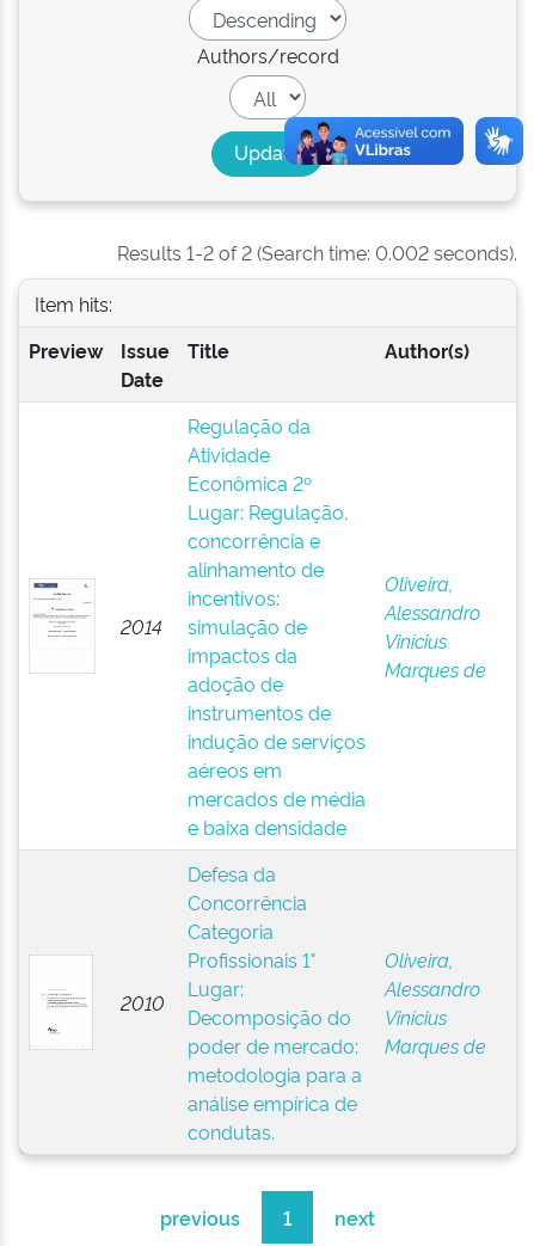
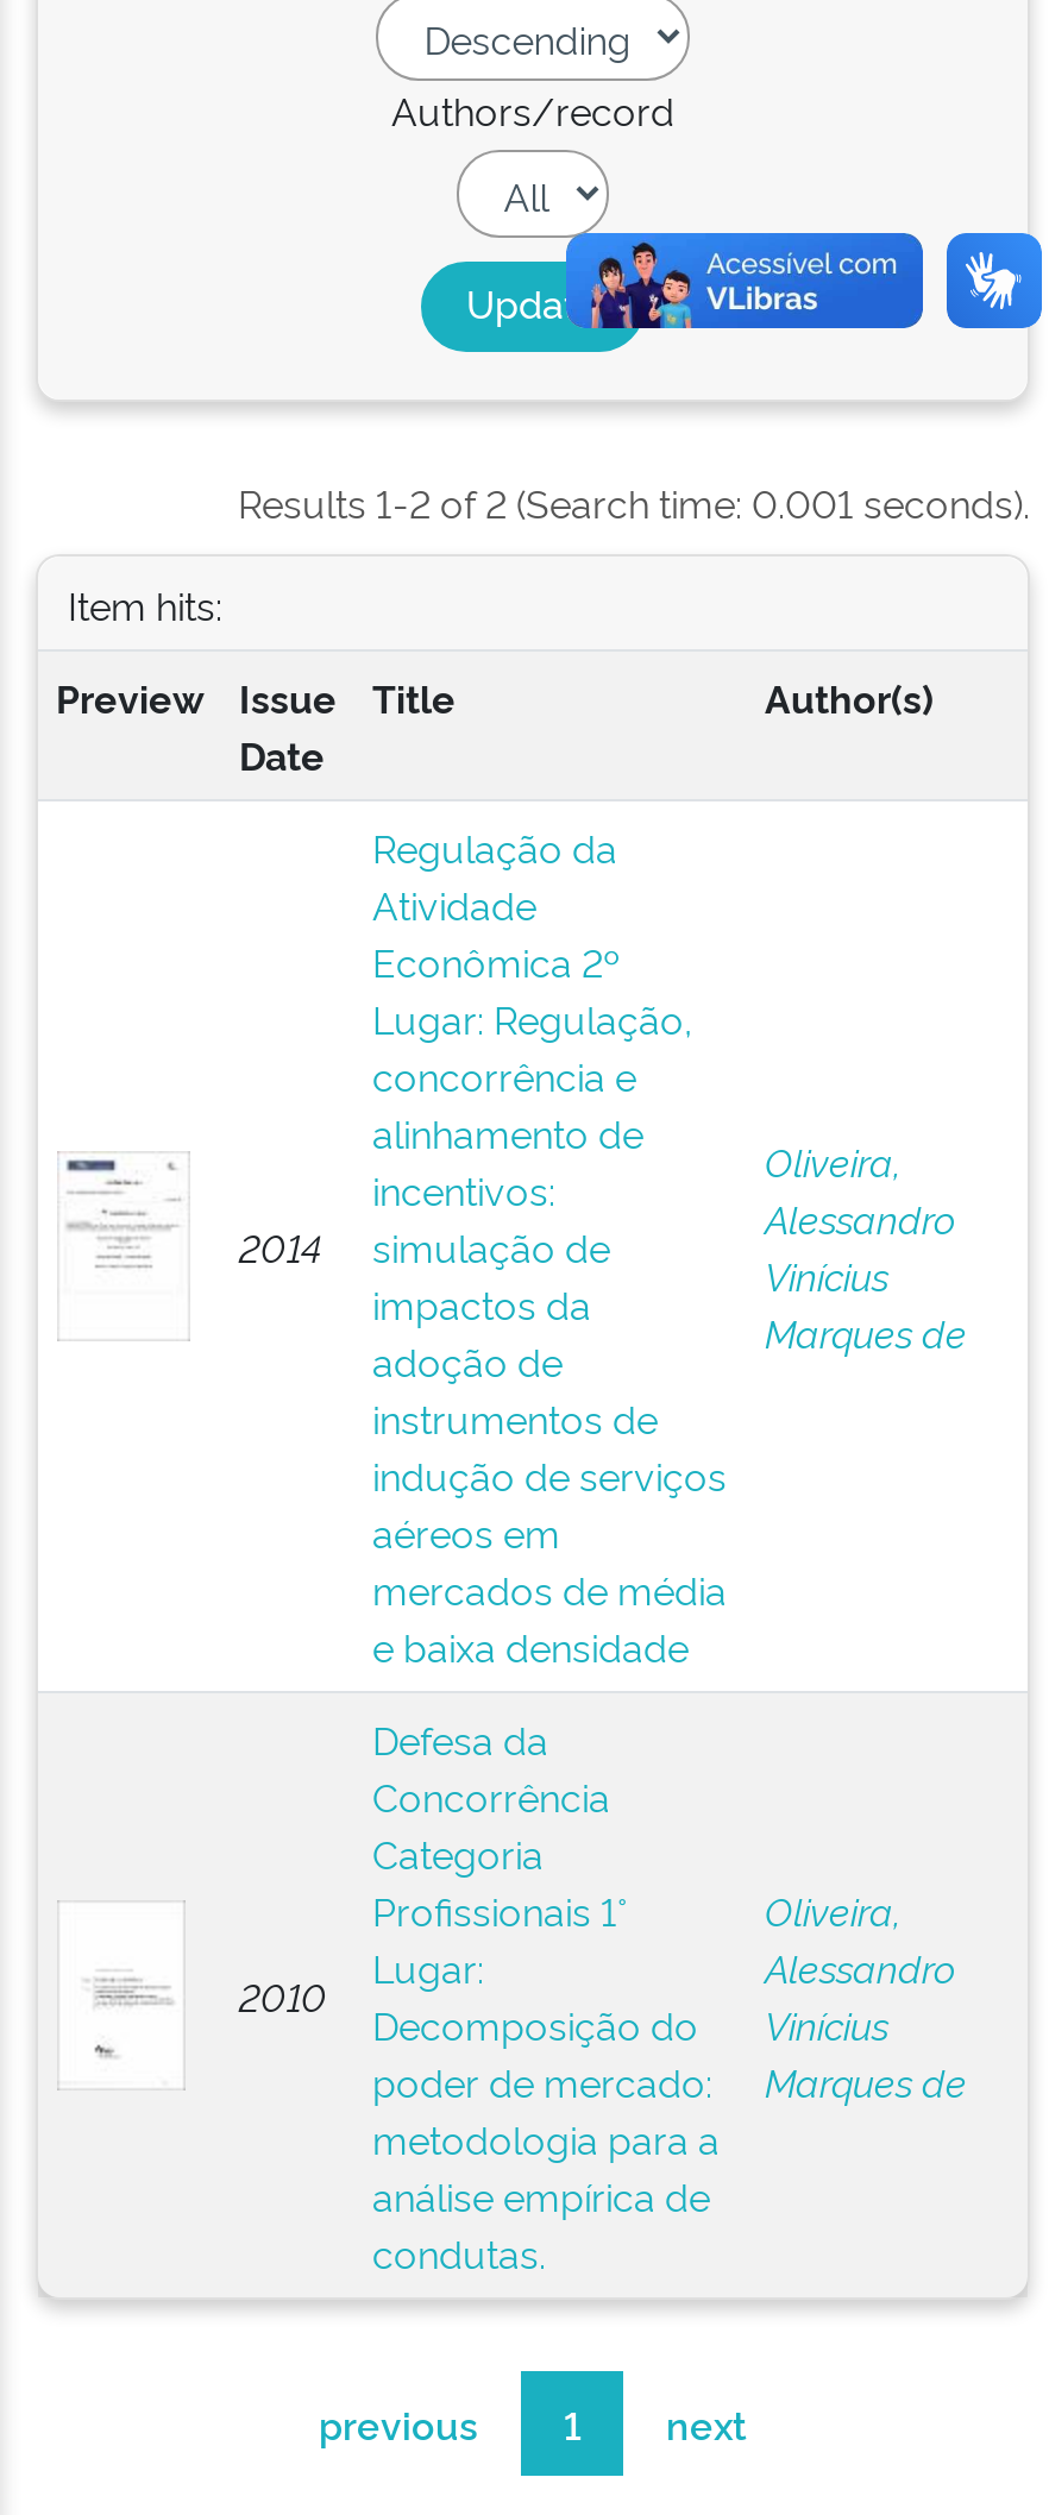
- Results 1-2 of 2 (Search time: 0.002 seconds).
+ Results 1-2 of 2 (Search time: 0.001 seconds).
